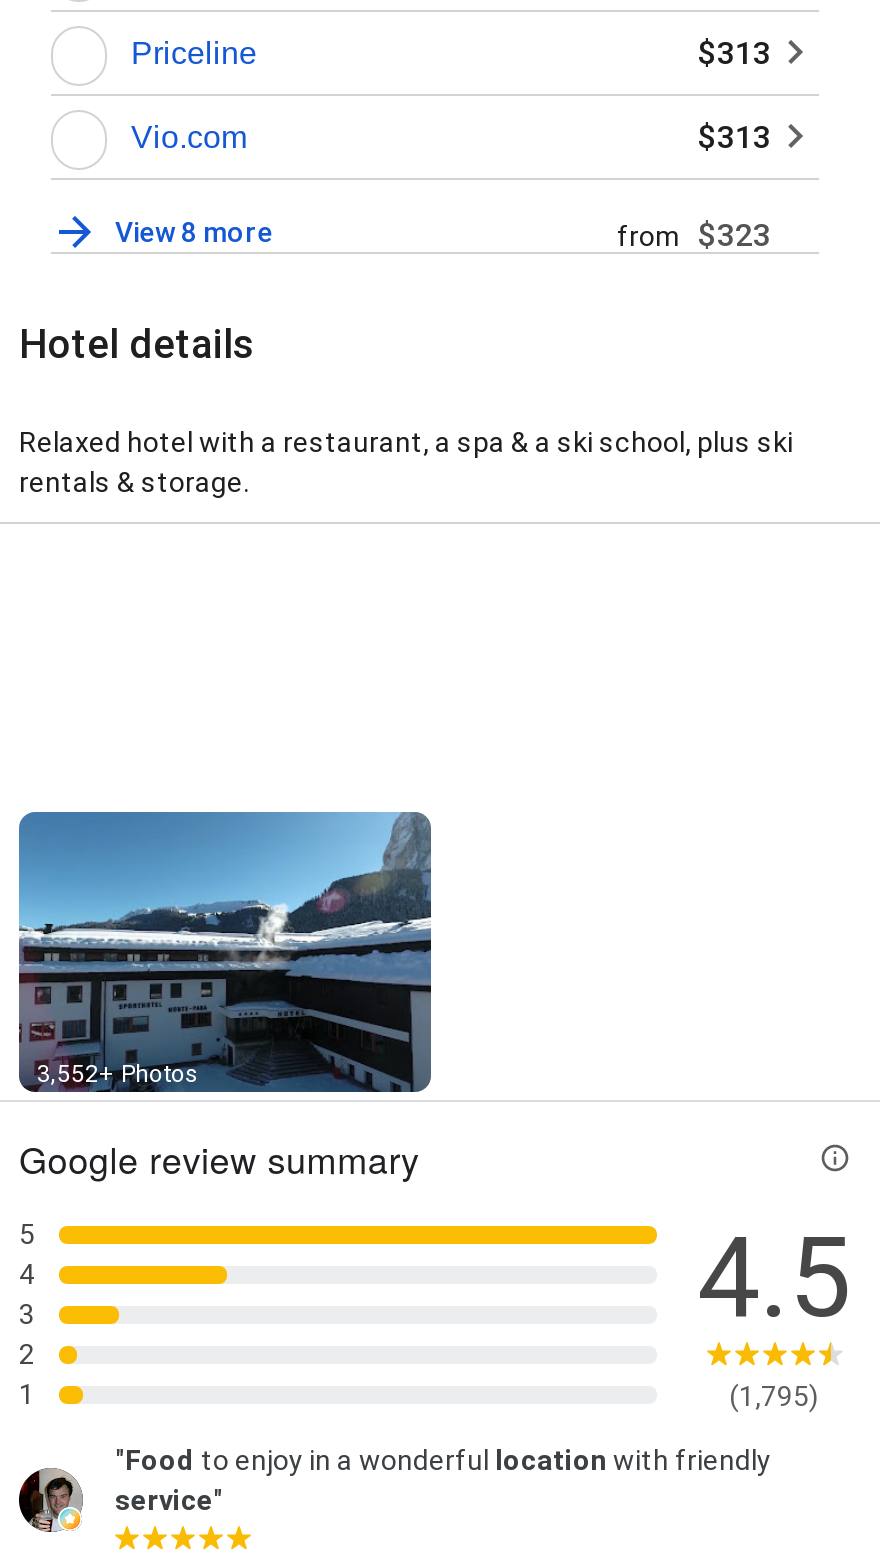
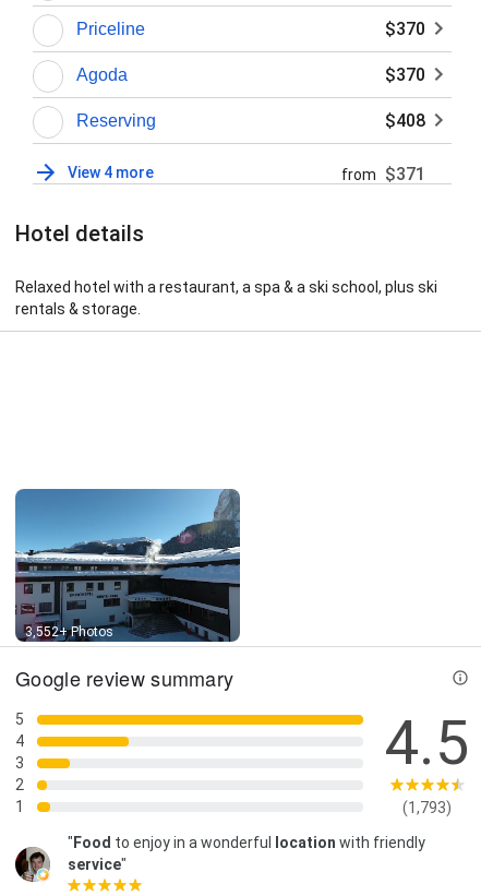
- $313
- Vio.com
- $313
- View 8 more
- from $323
+ $370
+ Agoda
+ $370
+ Reserving
+ $408
+ View 4 more
+ from $371

- (1,795)
+ (1,793)
